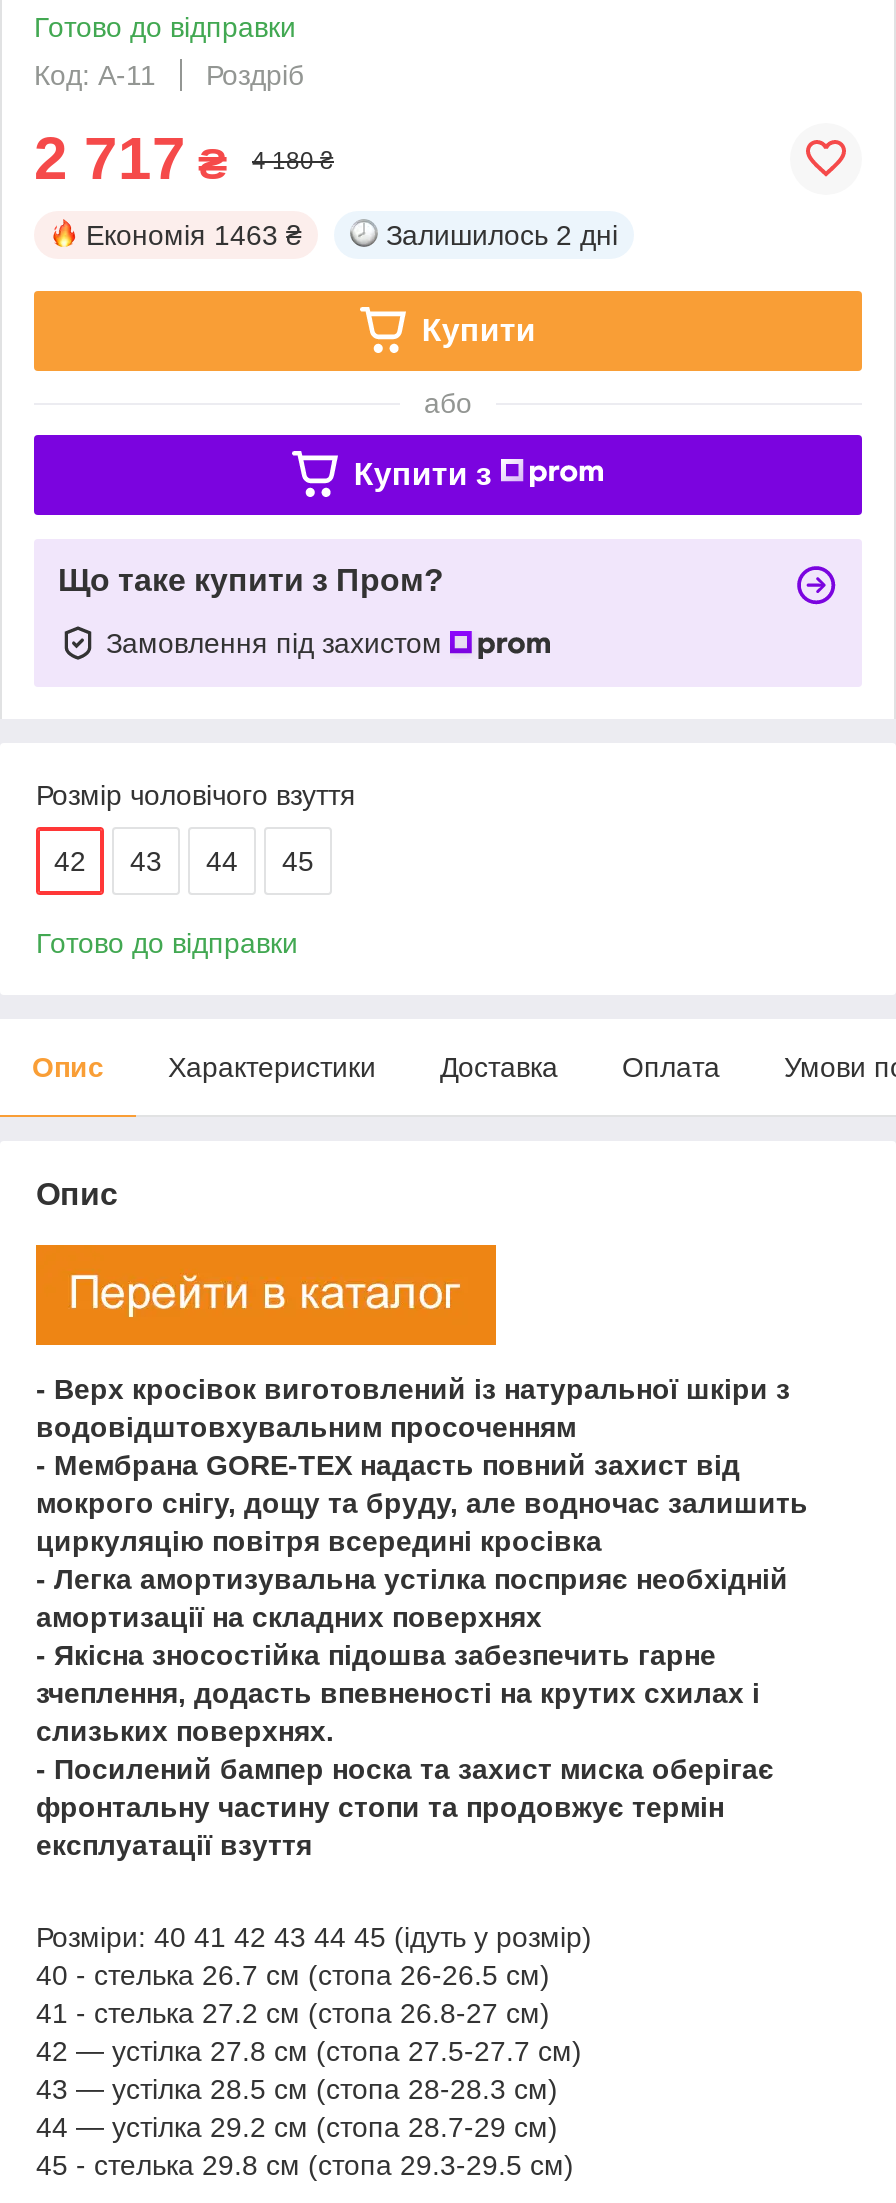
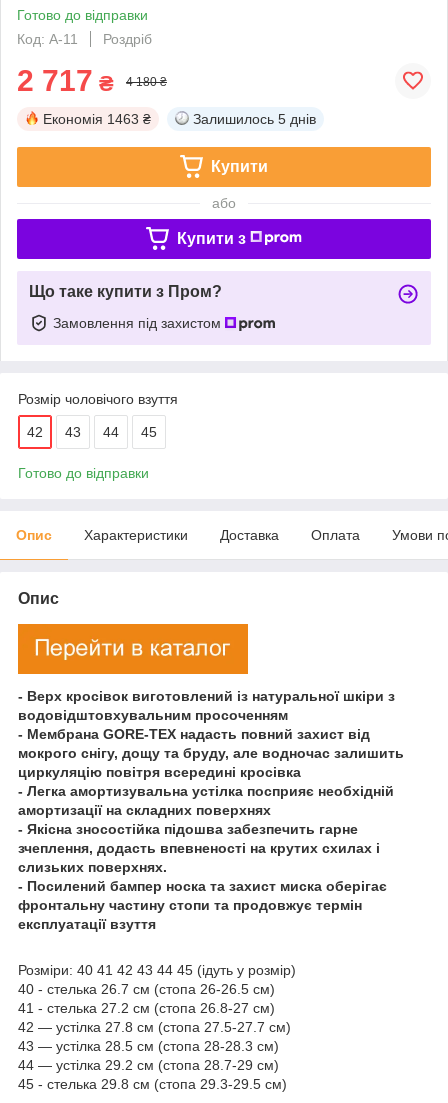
- Залишилось 2 дні
+ Залишилось 5 днів
